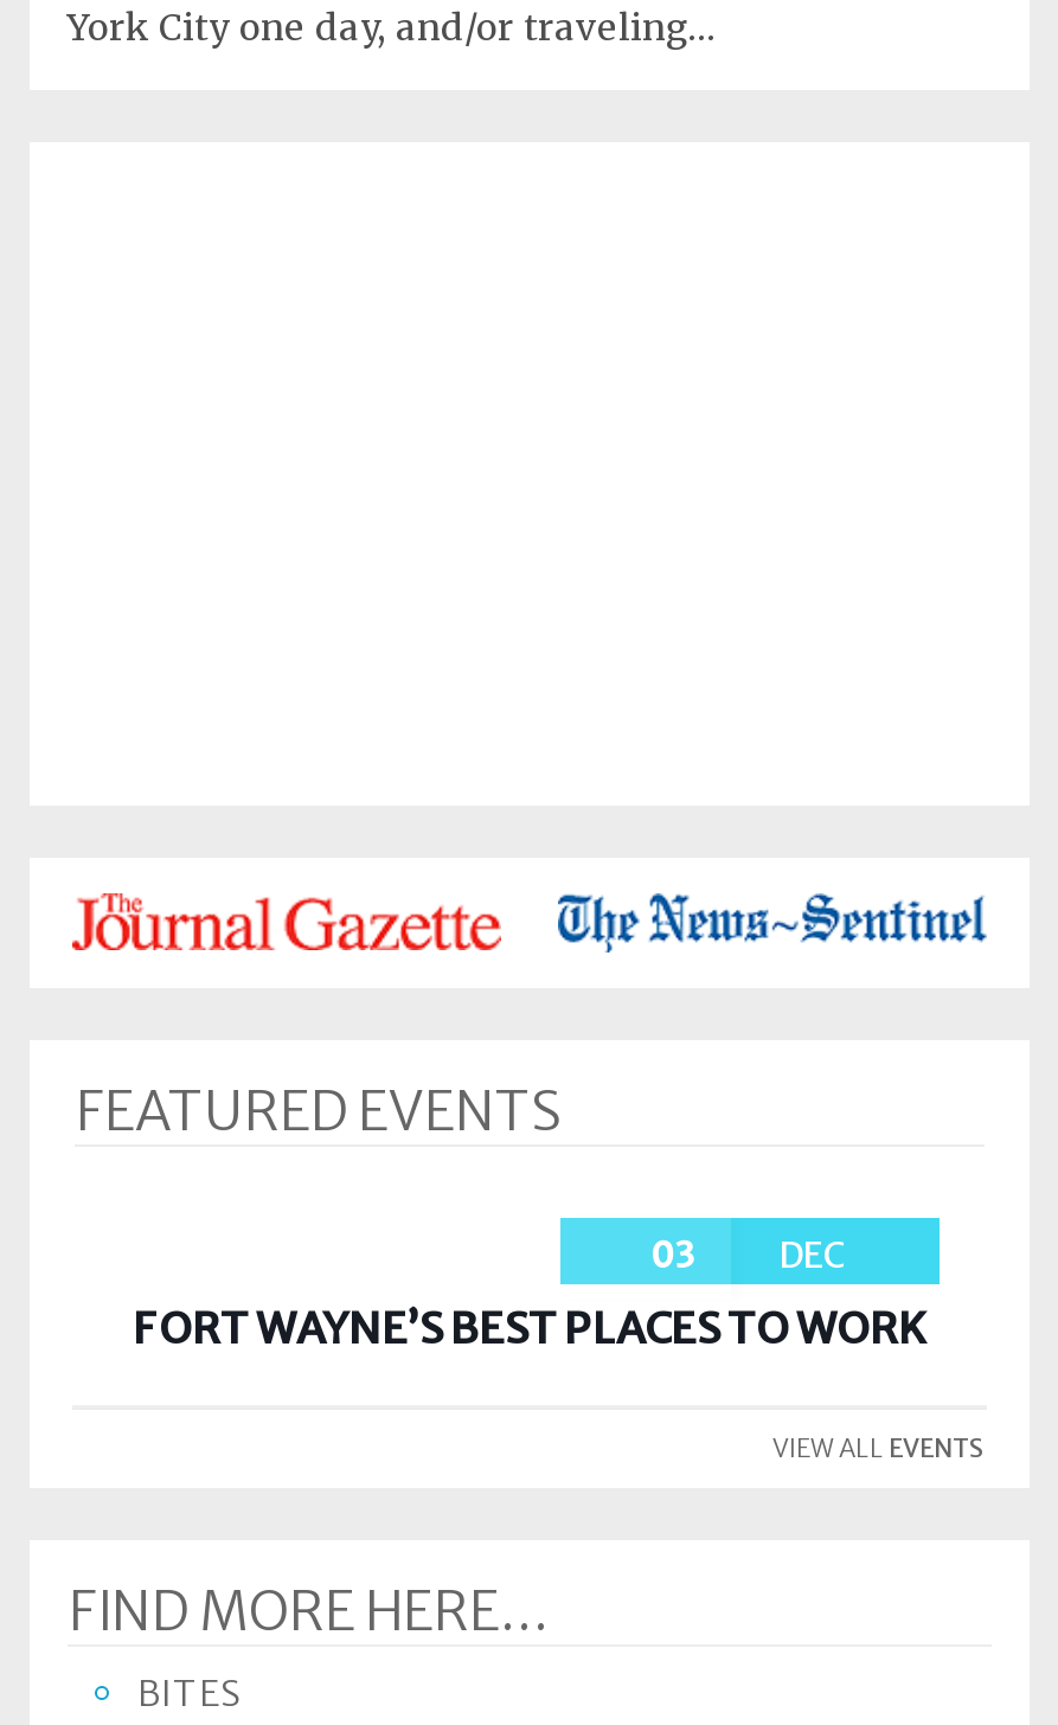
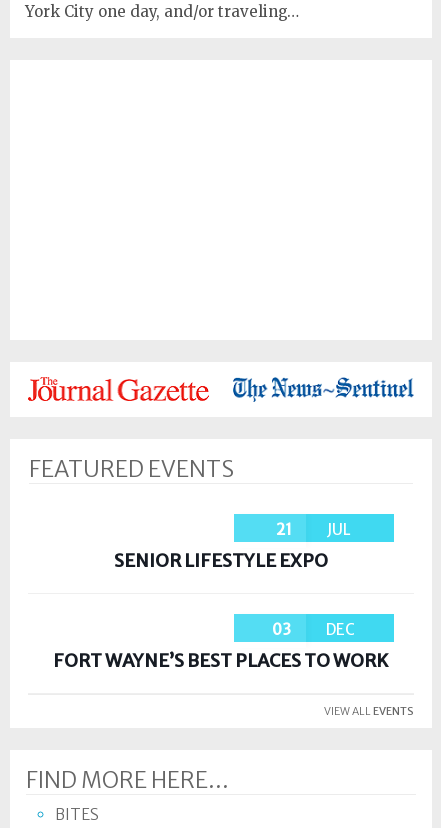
+ 21
+ JUL
+ SENIOR LIFESTYLE EXPO
